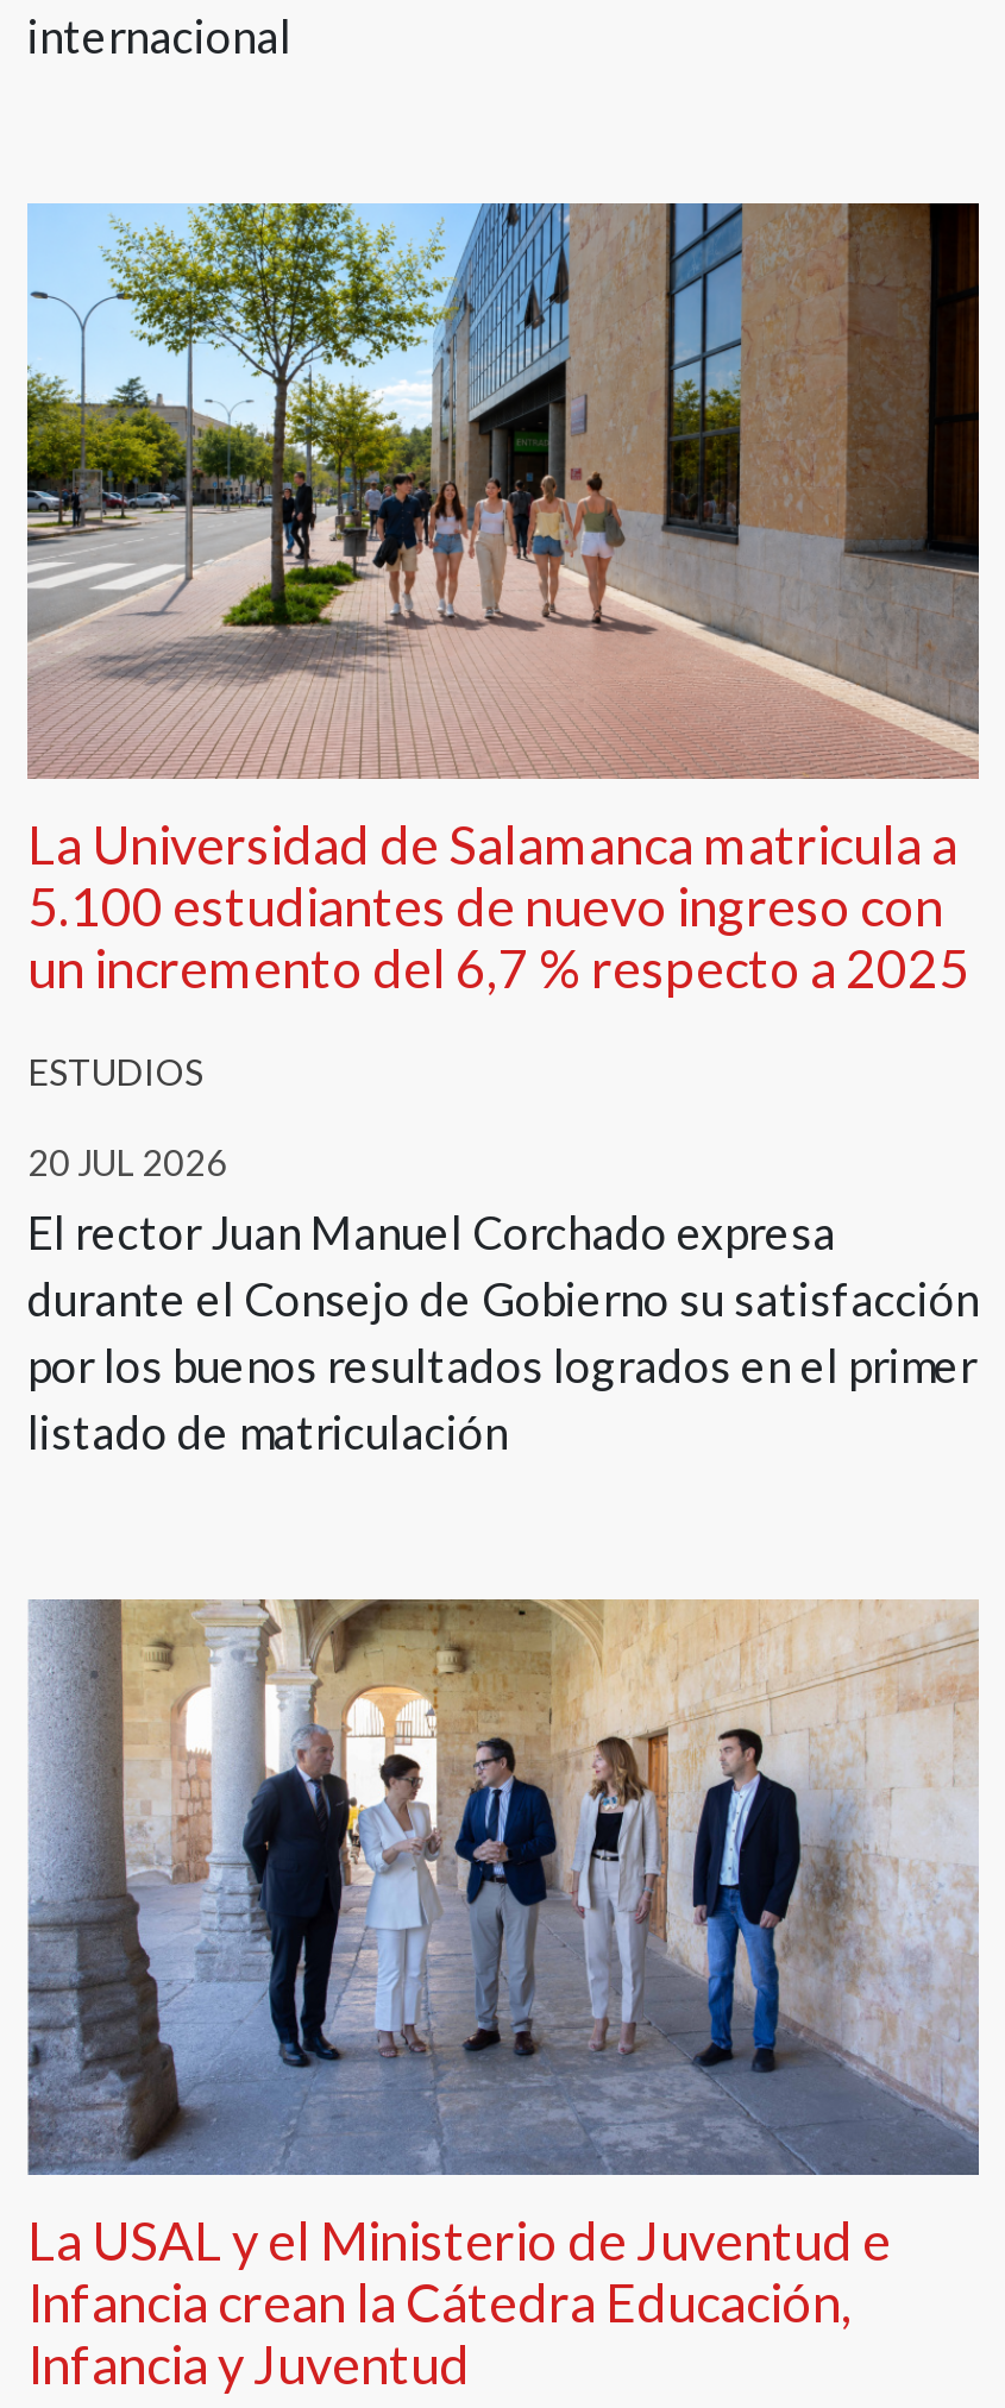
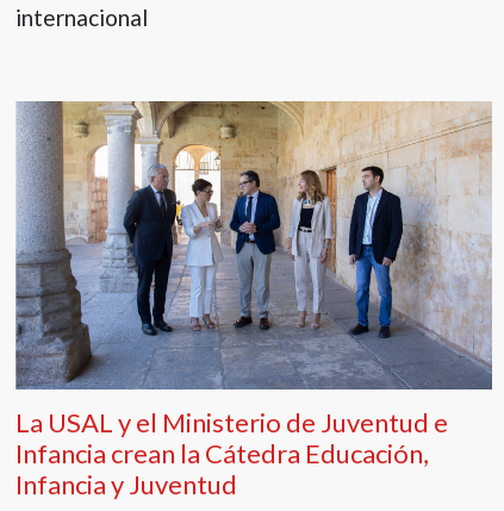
- [image]
- La Universidad de Salamanca matricula a
- 5.100 estudiantes de nuevo ingreso con
- un incremento del 6,7 % respecto a 2025
- ESTUDIOS
- 20 JUL 2026
- El rector Juan Manuel Corchado expresa
- durante el Consejo de Gobierno su satisfacción
- por los buenos resultados logrados en el primer
- listado de matriculación
